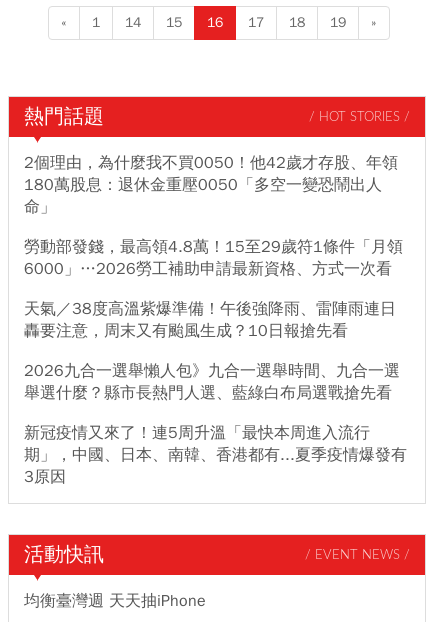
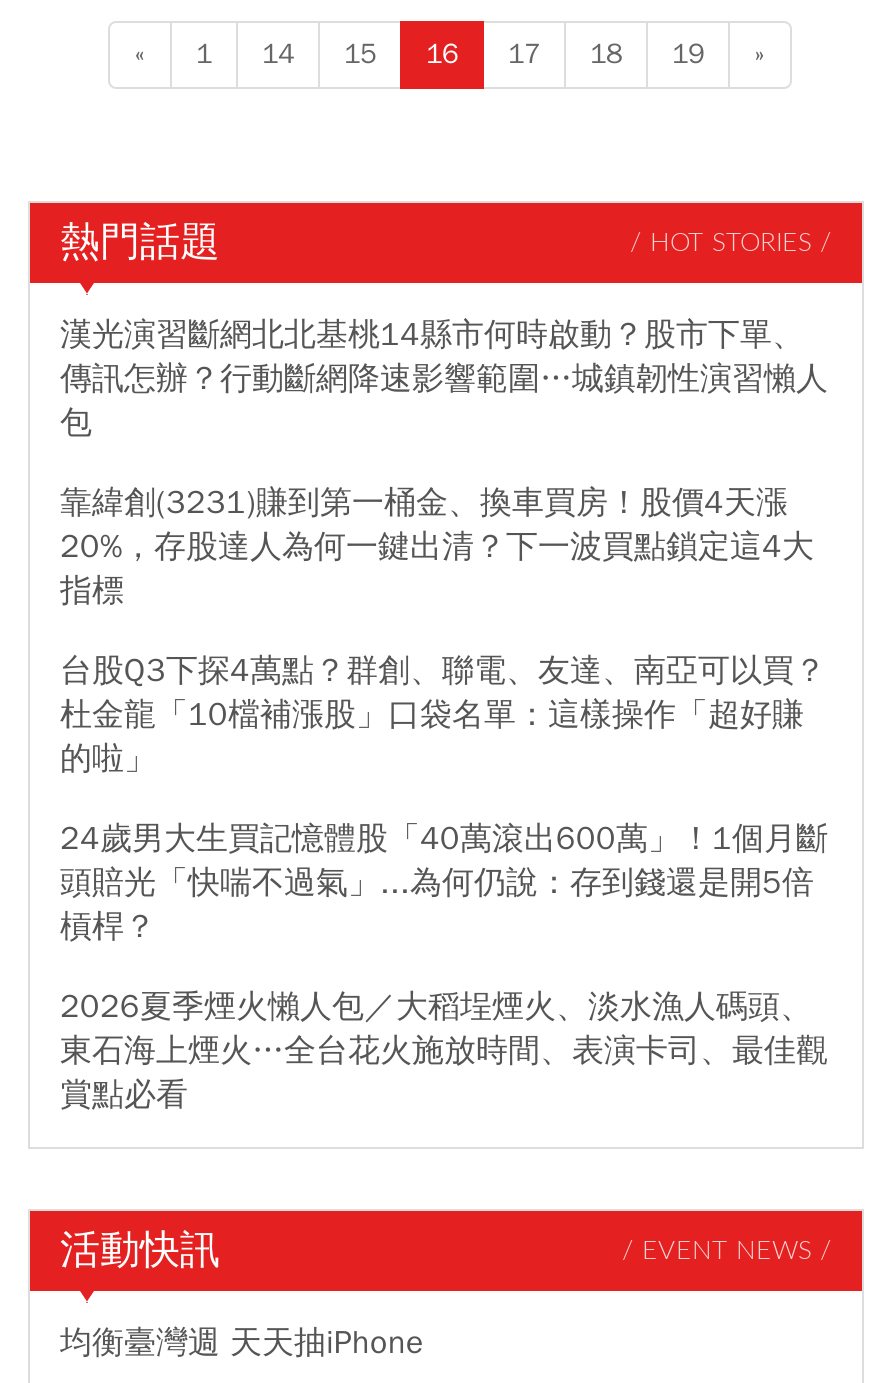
- 2個理由，為什麼我不買0050！他42歲才存股、年領
- 180萬股息：退休金重壓0050「多空一變恐鬧出人
- 命」
+ 漢光演習斷網北北基桃14縣市何時啟動？股市下單、
+ 傳訊怎辦？行動斷網降速影響範圍…城鎮韌性演習懶人
+ 包

- 勞動部發錢，最高領4.8萬！15至29歲符1條件「月領
- 6000」…2026勞工補助申請最新資格、方式一次看
+ 靠緯創(3231)賺到第一桶金、換車買房！股價4天漲
+ 20%，存股達人為何一鍵出清？下一波買點鎖定這4大
+ 指標

- 天氣／38度高溫紫爆準備！午後強降雨、雷陣雨連日
- 轟要注意，周末又有颱風生成？10日報搶先看
+ 台股Q3下探4萬點？群創、聯電、友達、南亞可以買？
+ 杜金龍「10檔補漲股」口袋名單：這樣操作「超好賺
+ 的啦」

- 2026九合一選舉懶人包》九合一選舉時間、九合一選
- 舉選什麼？縣市長熱門人選、藍綠白布局選戰搶先看
+ 24歲男大生買記憶體股「40萬滾出600萬」！1個月斷
+ 頭賠光「快喘不過氣」...為何仍說：存到錢還是開5倍
+ 槓桿？

- 新冠疫情又來了！連5周升溫「最快本周進入流行
- 期」，中國、日本、南韓、香港都有...夏季疫情爆發有
- 3原因
+ 2026夏季煙火懶人包／大稻埕煙火、淡水漁人碼頭、
+ 東石海上煙火…全台花火施放時間、表演卡司、最佳觀
+ 賞點必看
